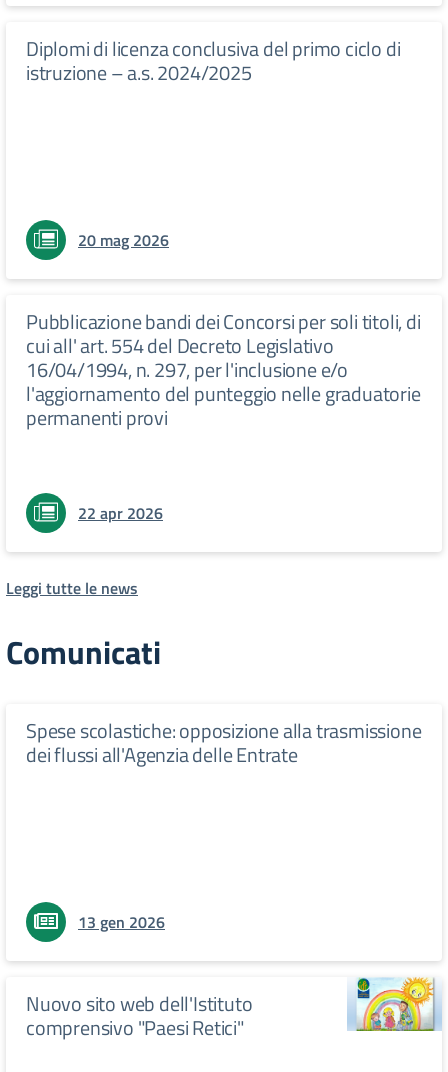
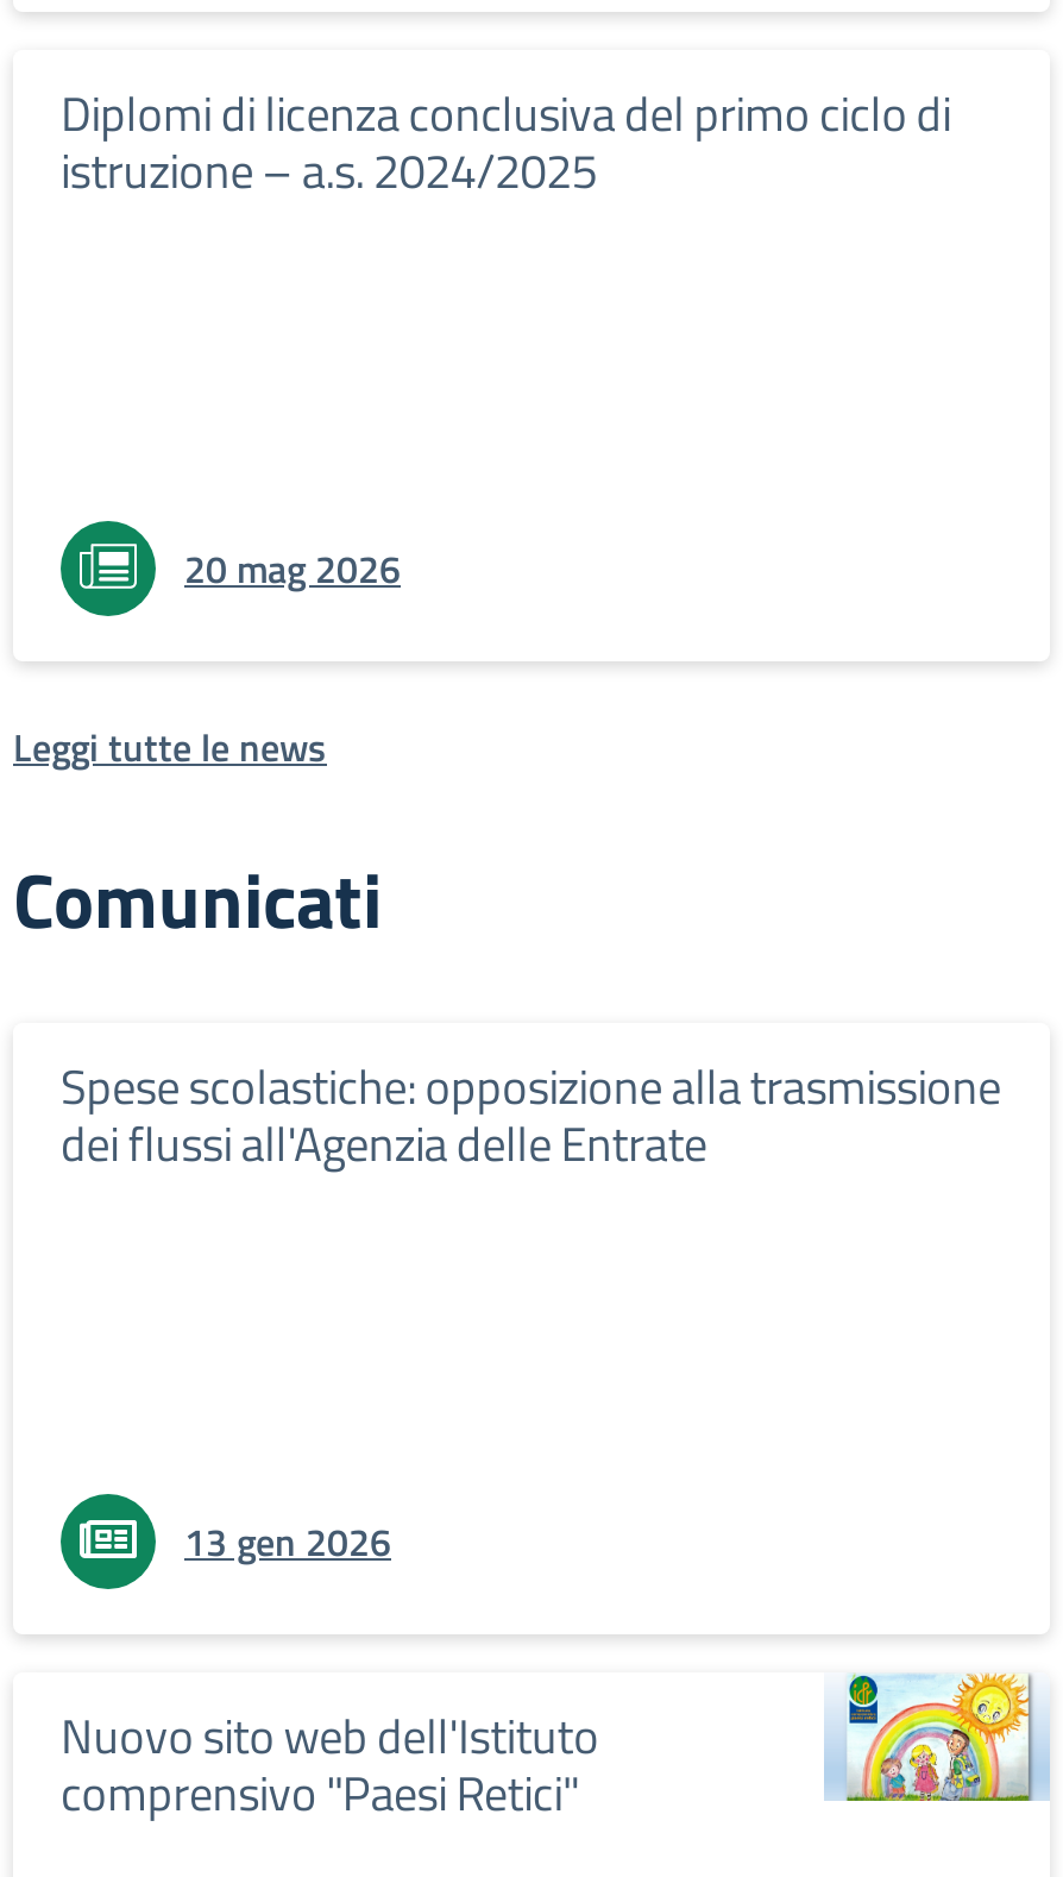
- Pubblicazione bandi dei Concorsi per soli titoli, di
- cui all' art. 554 del Decreto Legislativo
- 16/04/1994, n. 297, per l'inclusione e/o
- l'aggiornamento del punteggio nelle graduatorie
- permanenti provi
- 22 apr 2026
